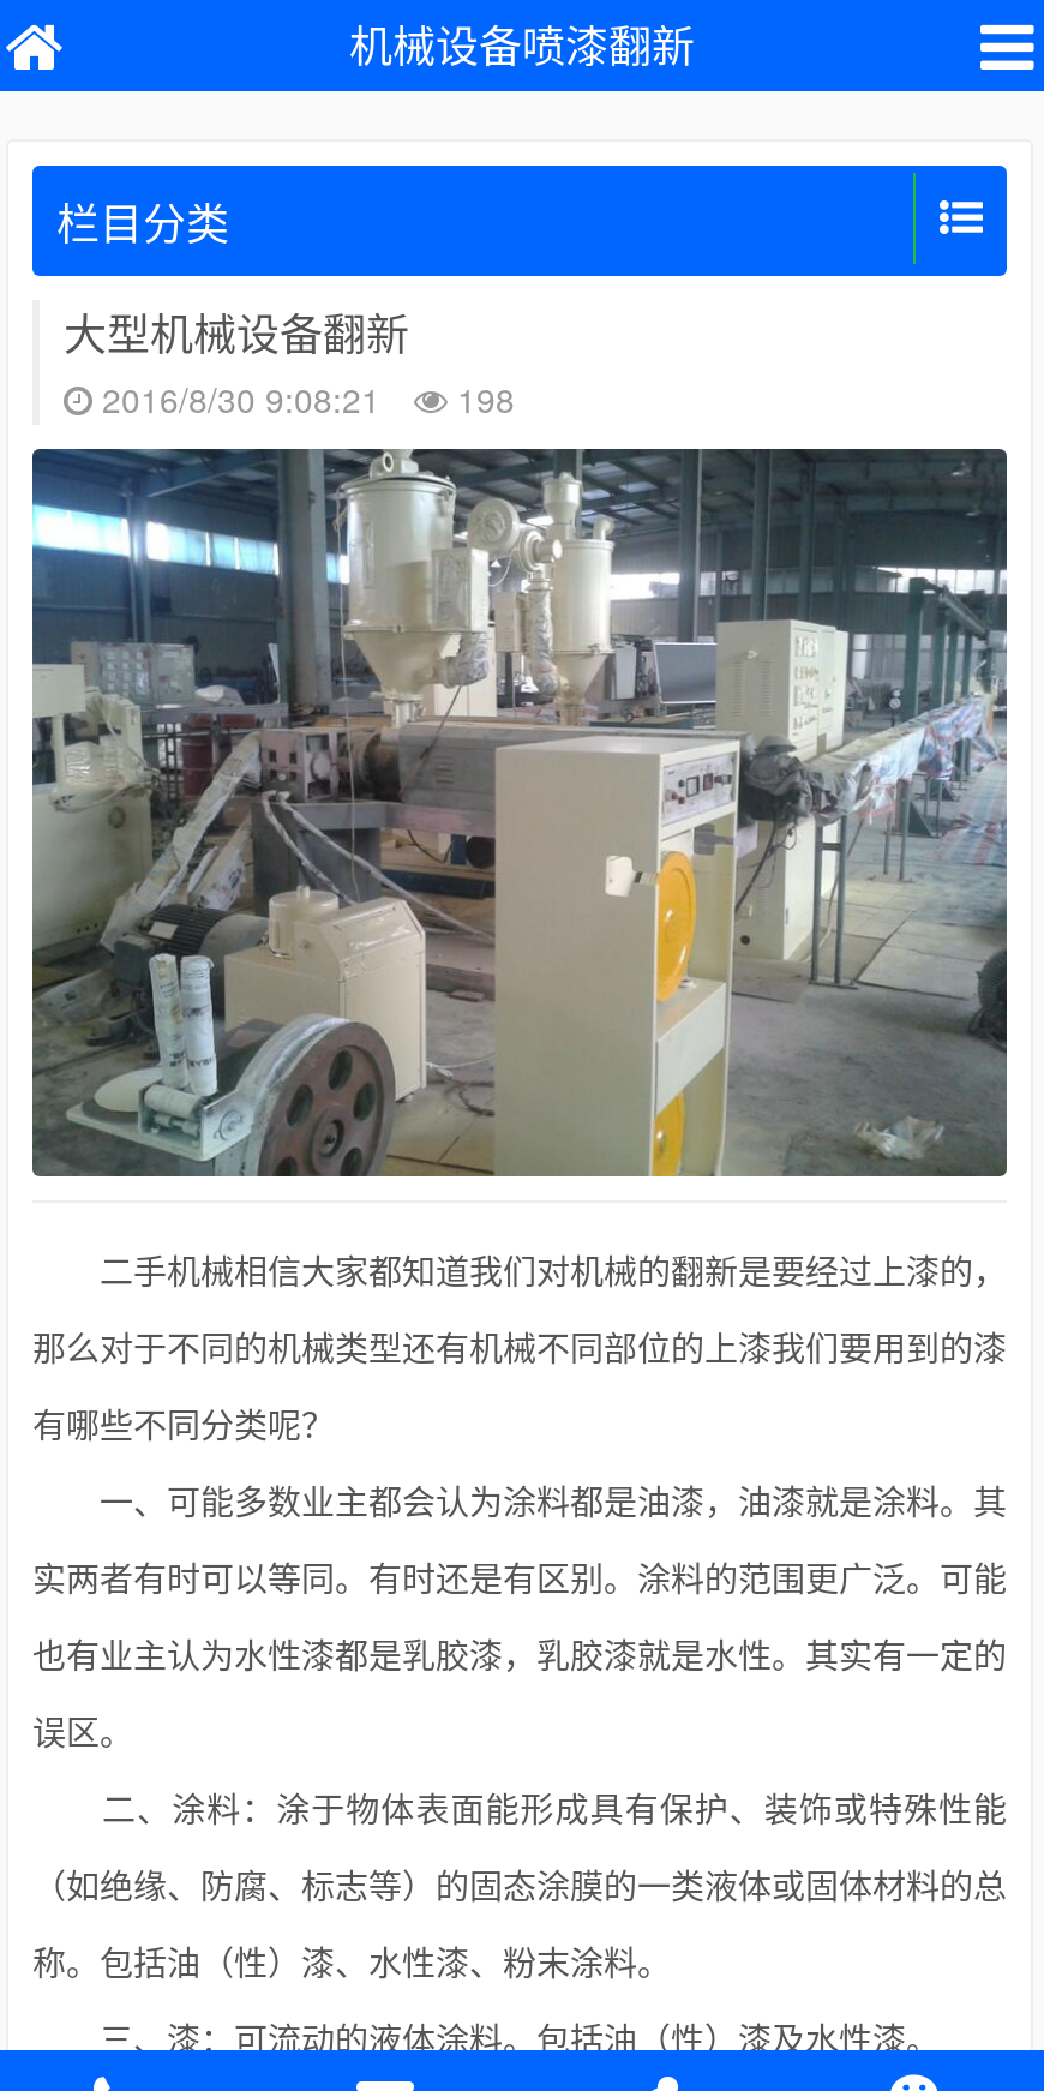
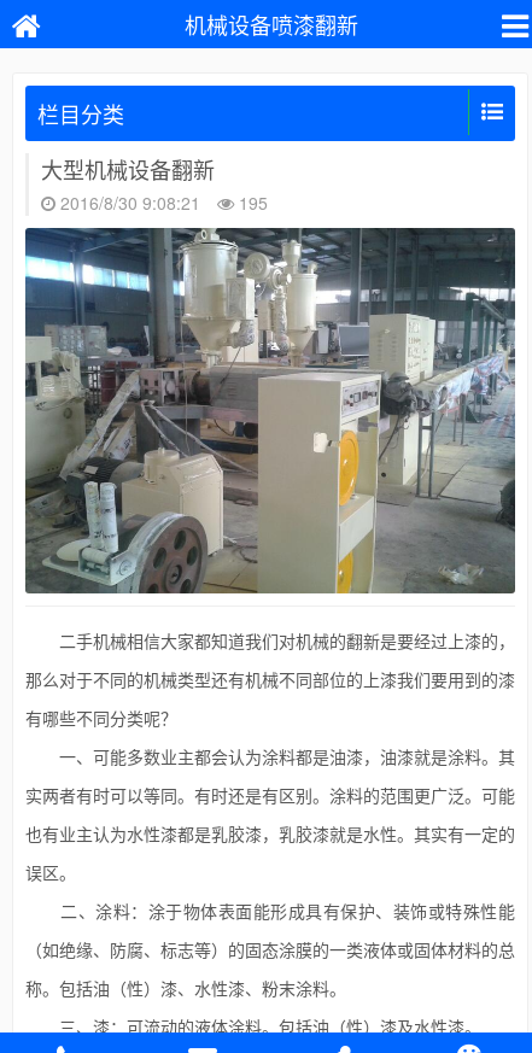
- 2016/8/30 9:08:21 198
+ 2016/8/30 9:08:21 195
